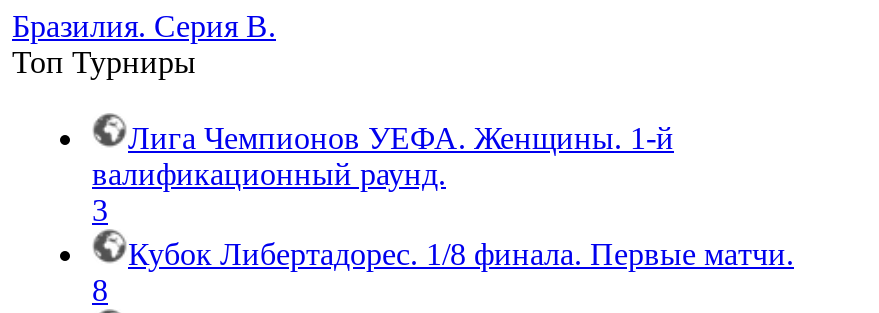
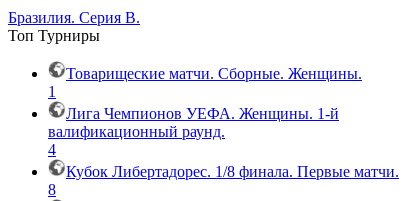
+ Товарищеские матчи. Сборные. Женщины.
+ 1

- 3
+ 4
